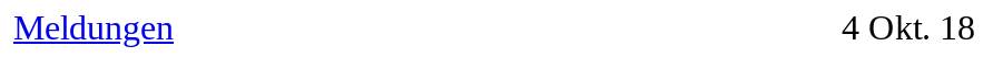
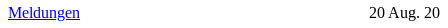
- 4 Okt. 18
+ 20 Aug. 20
